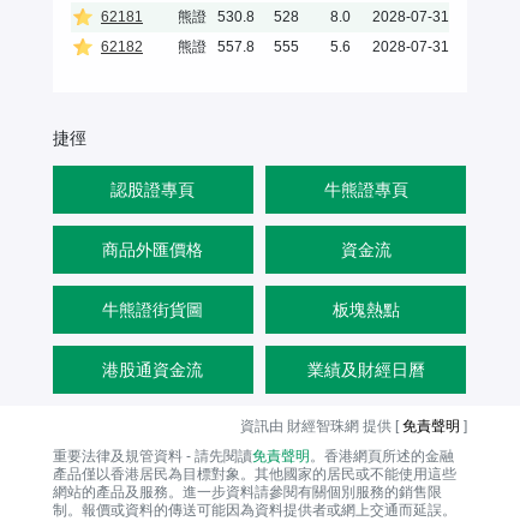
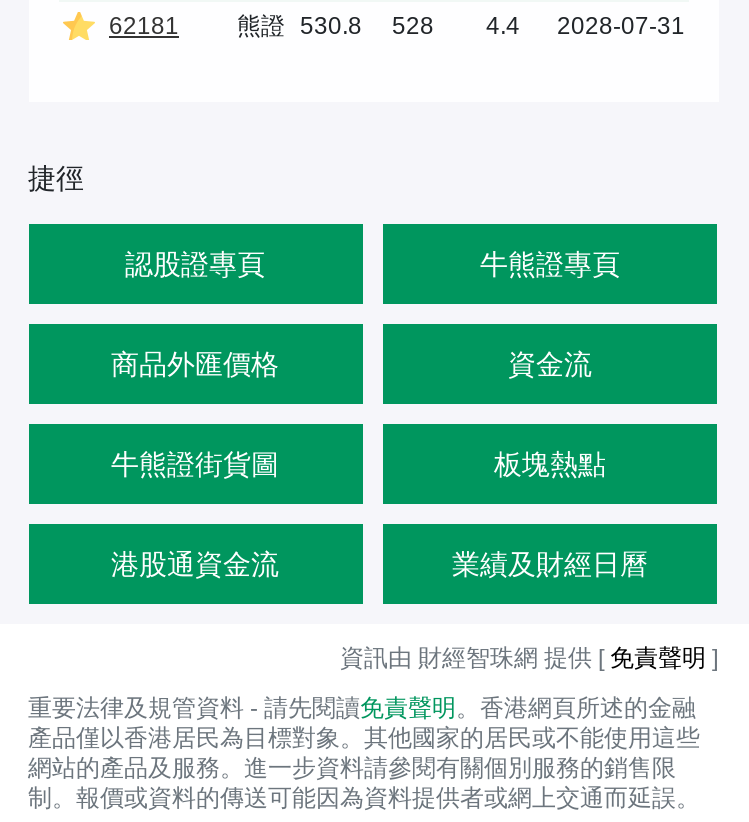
- 8.0
- 2028-07-31
- 62182
- 熊證
- 557.8
- 555
- 5.6
+ 4.4
